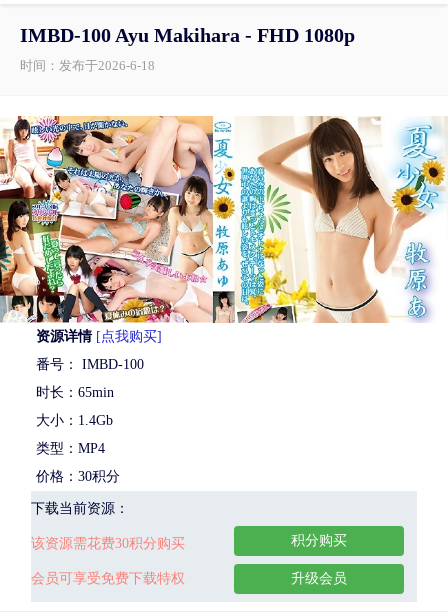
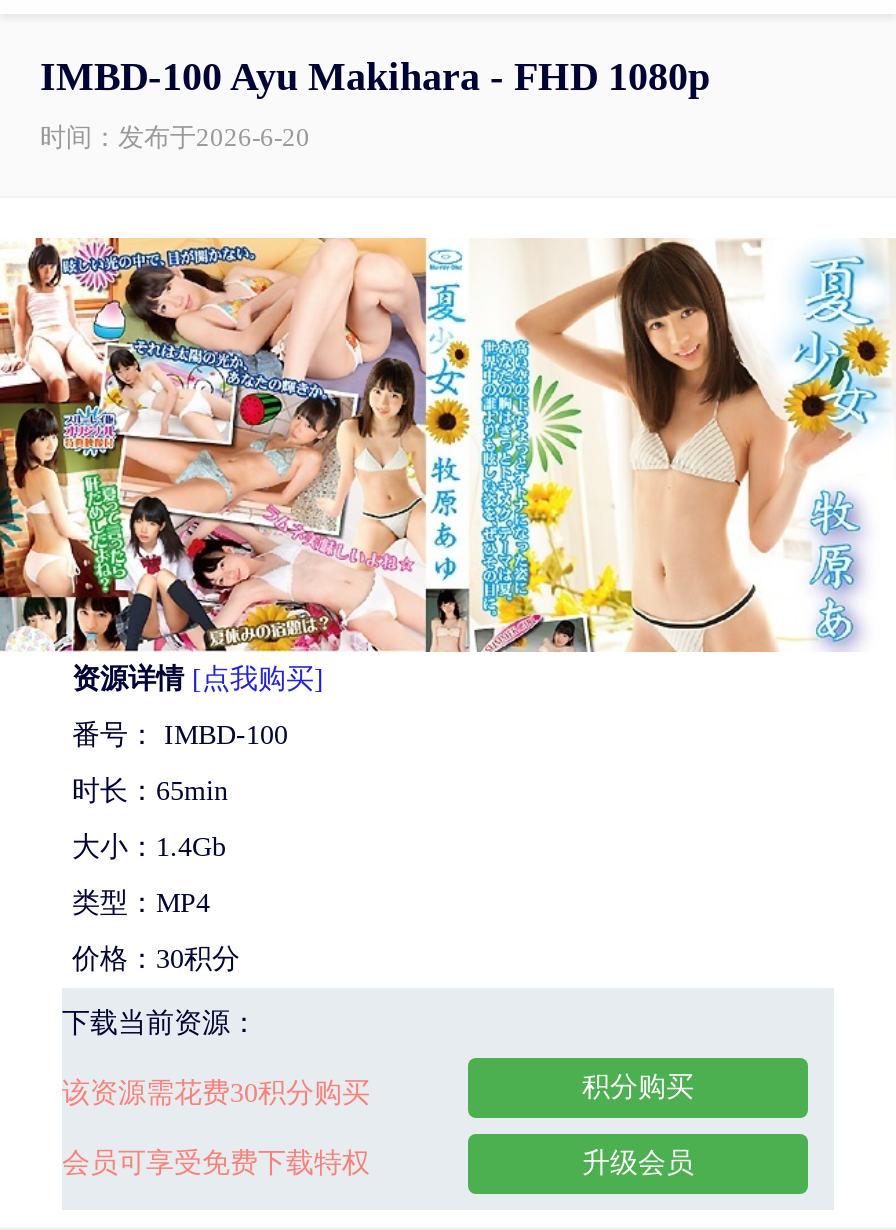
- 时间：发布于2026-6-18
+ 时间：发布于2026-6-20
